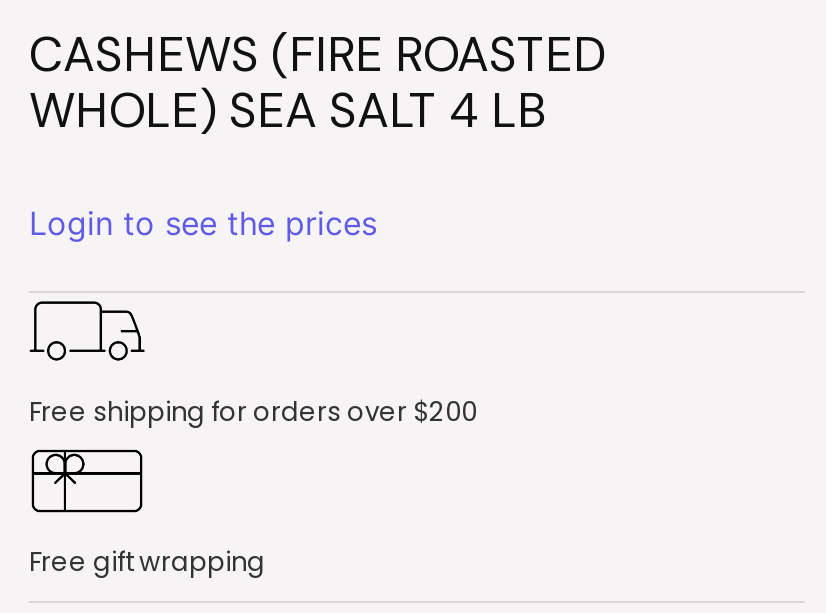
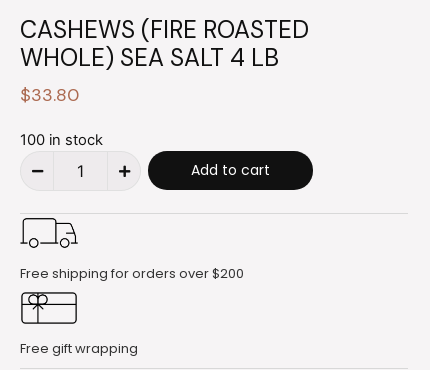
- Login to see the prices
+ $33.80
+ 100 in stock
+ Add to cart
